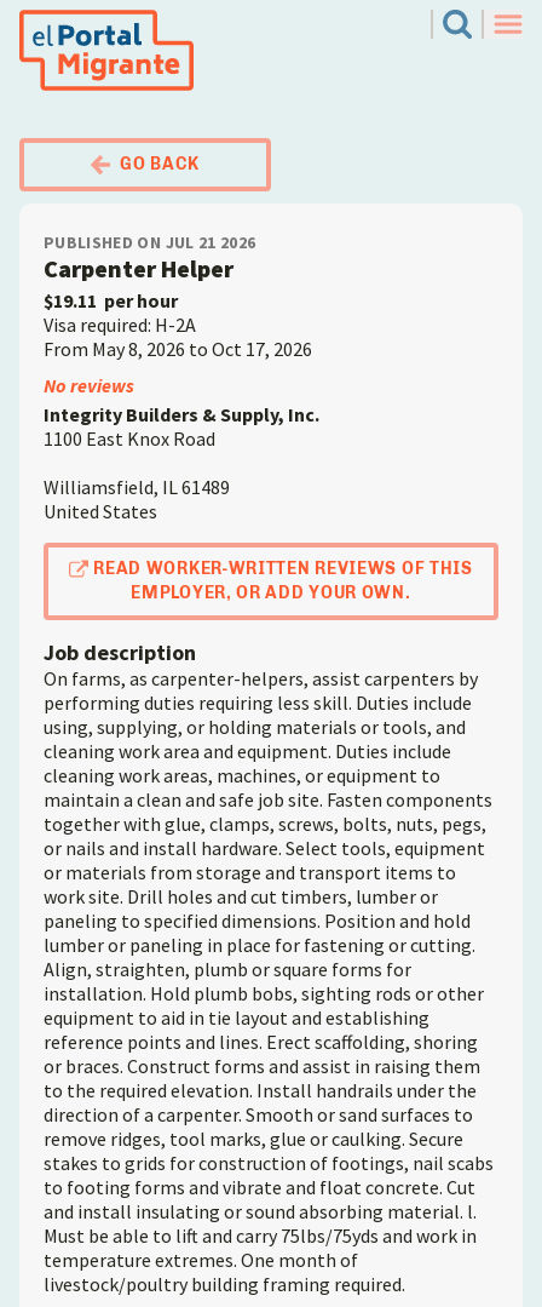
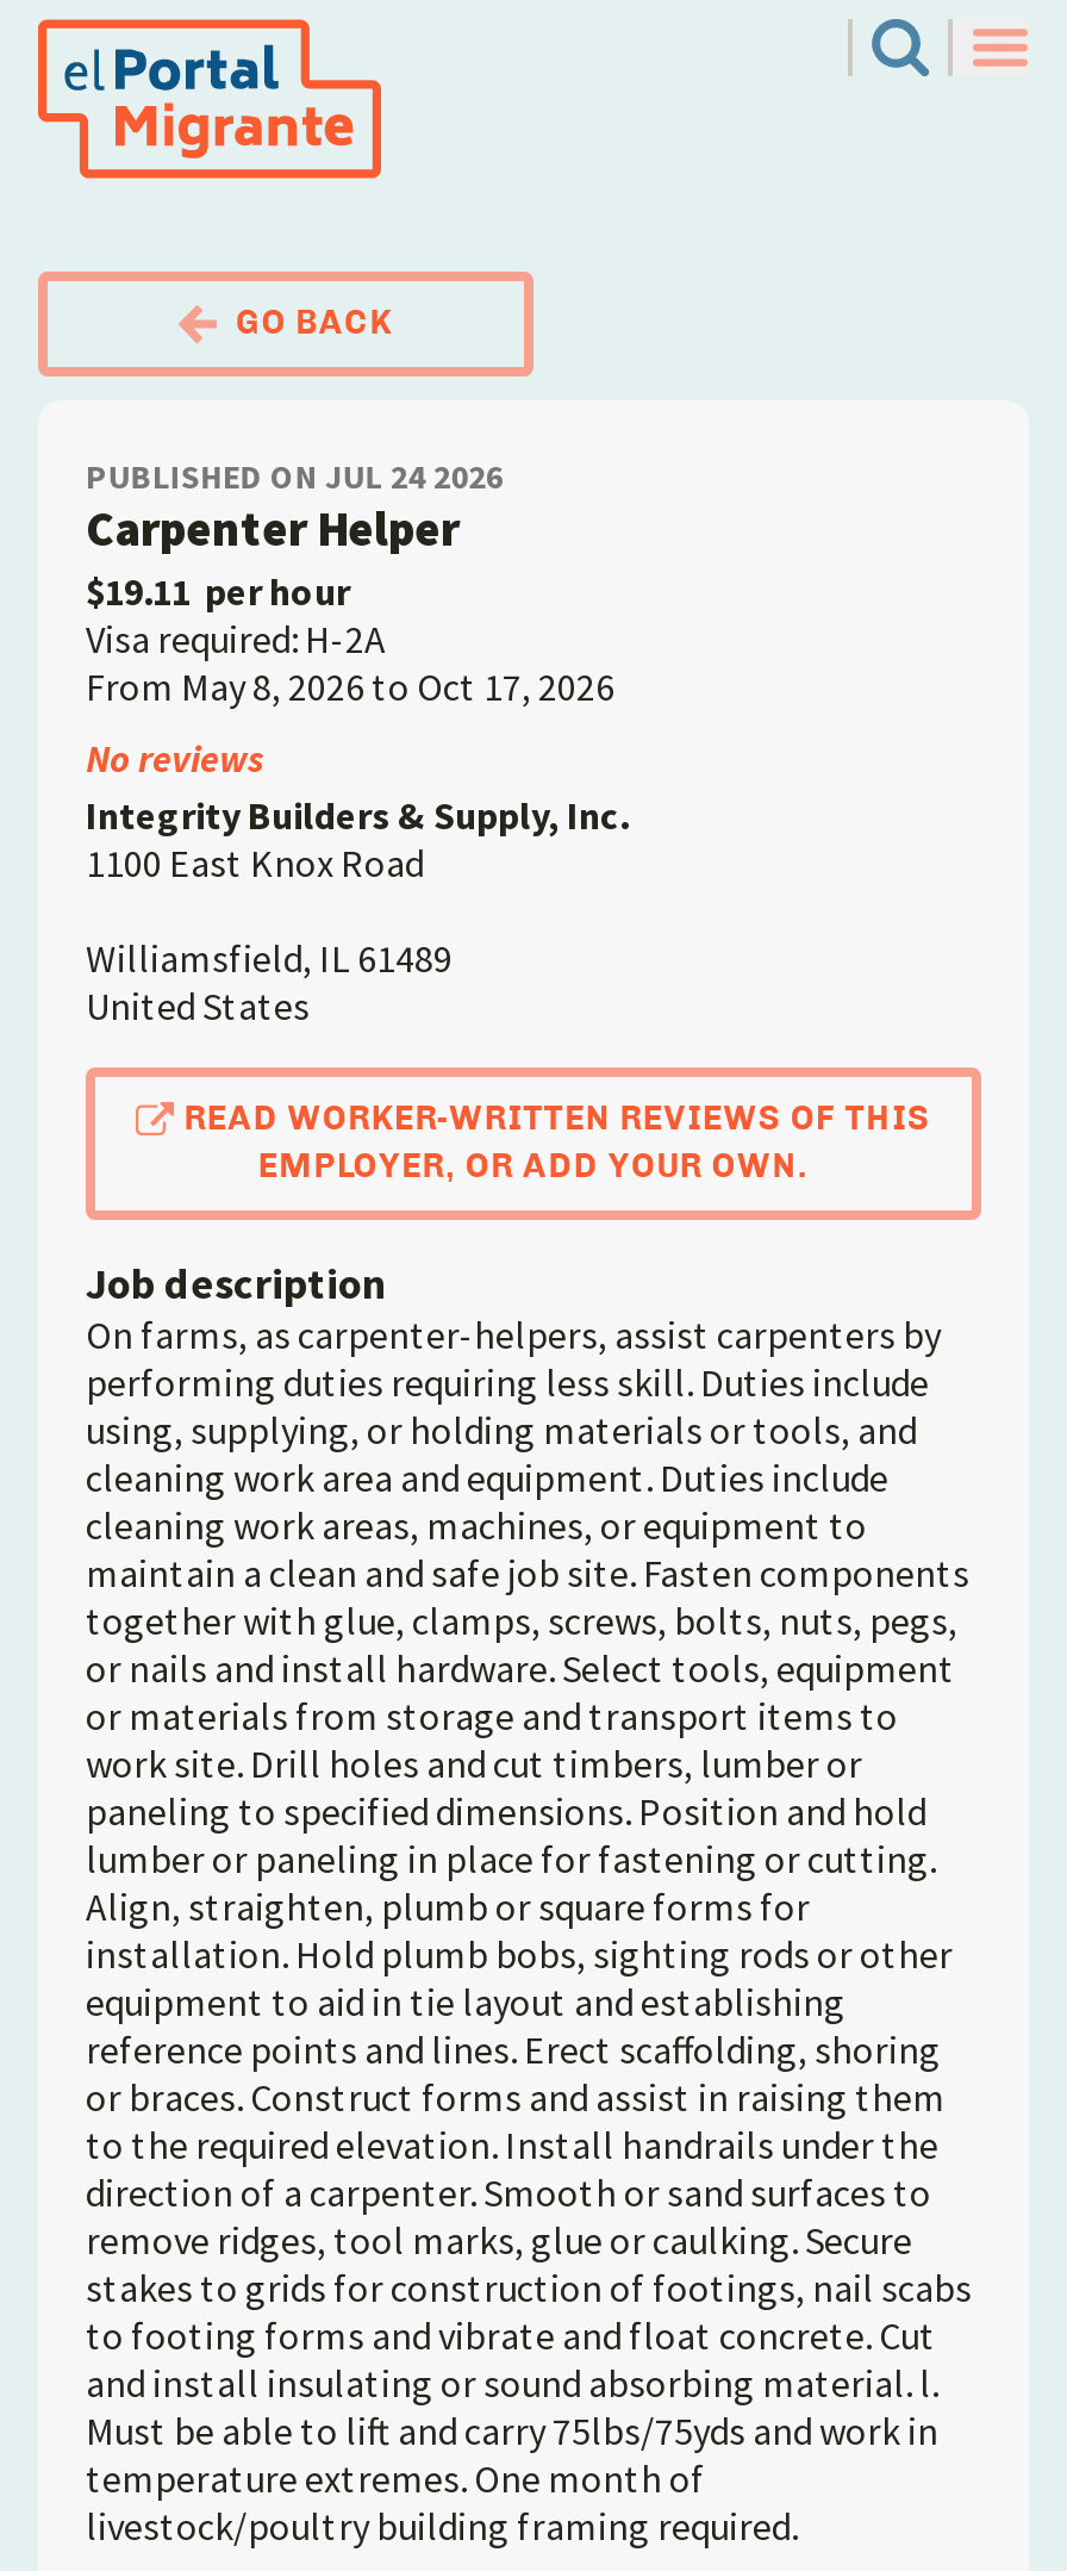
- PUBLISHED ON JUL 21 2026
+ PUBLISHED ON JUL 24 2026
